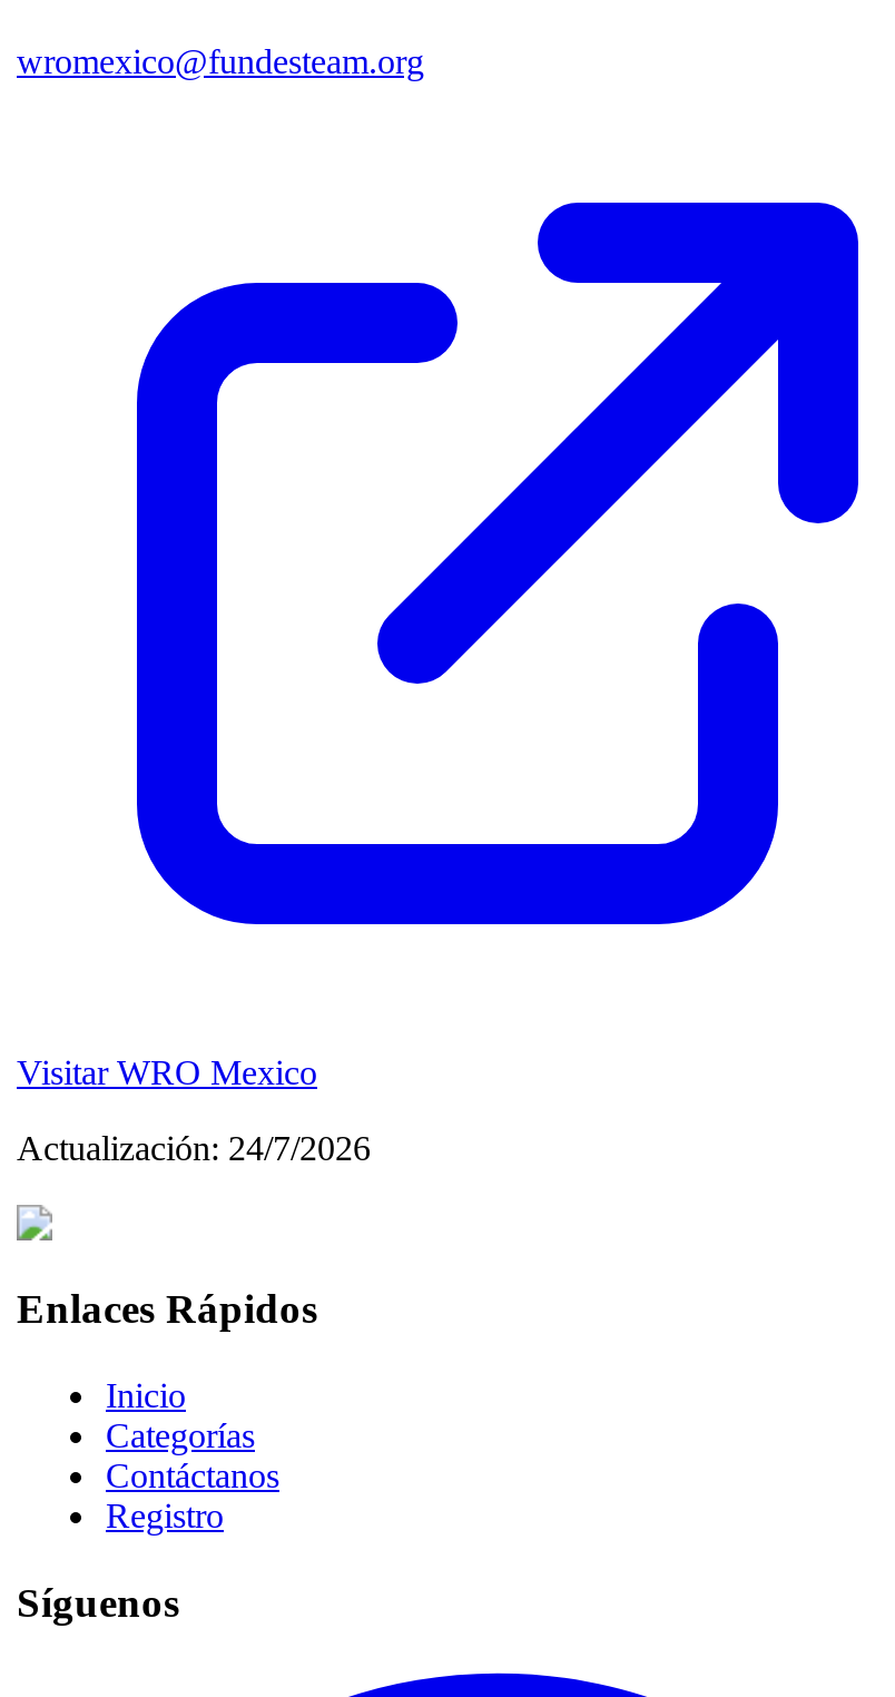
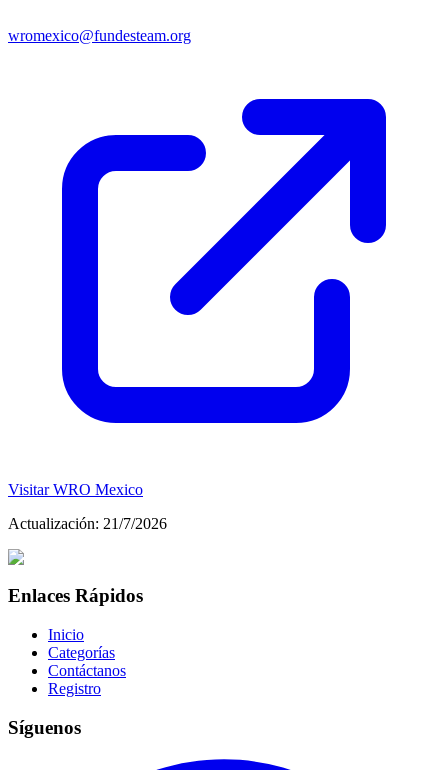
- Actualización: 24/7/2026
+ Actualización: 21/7/2026
